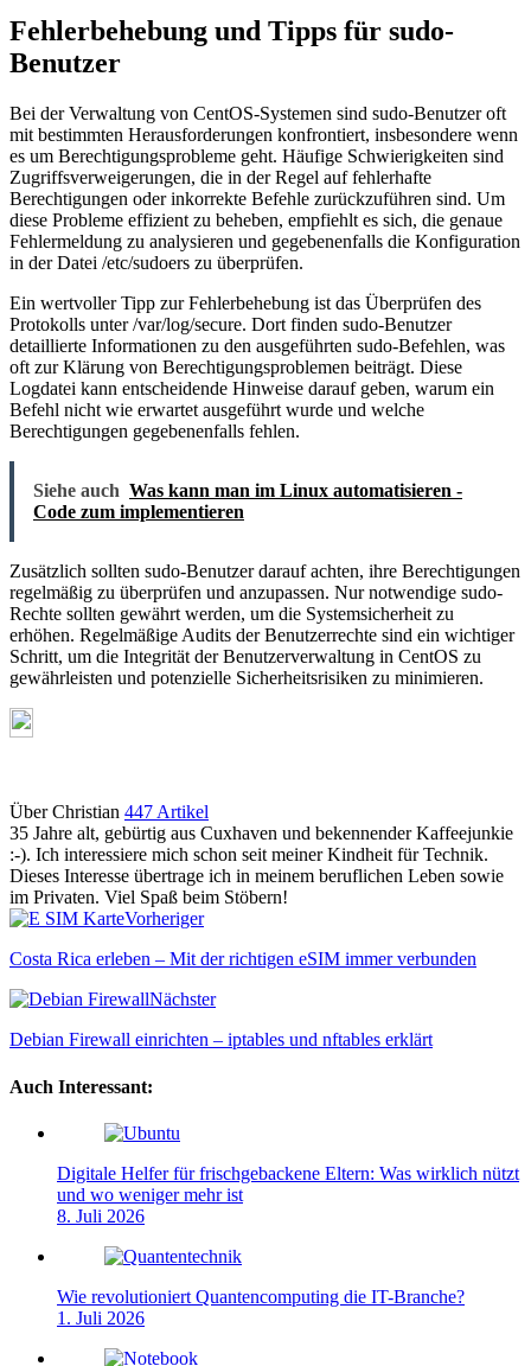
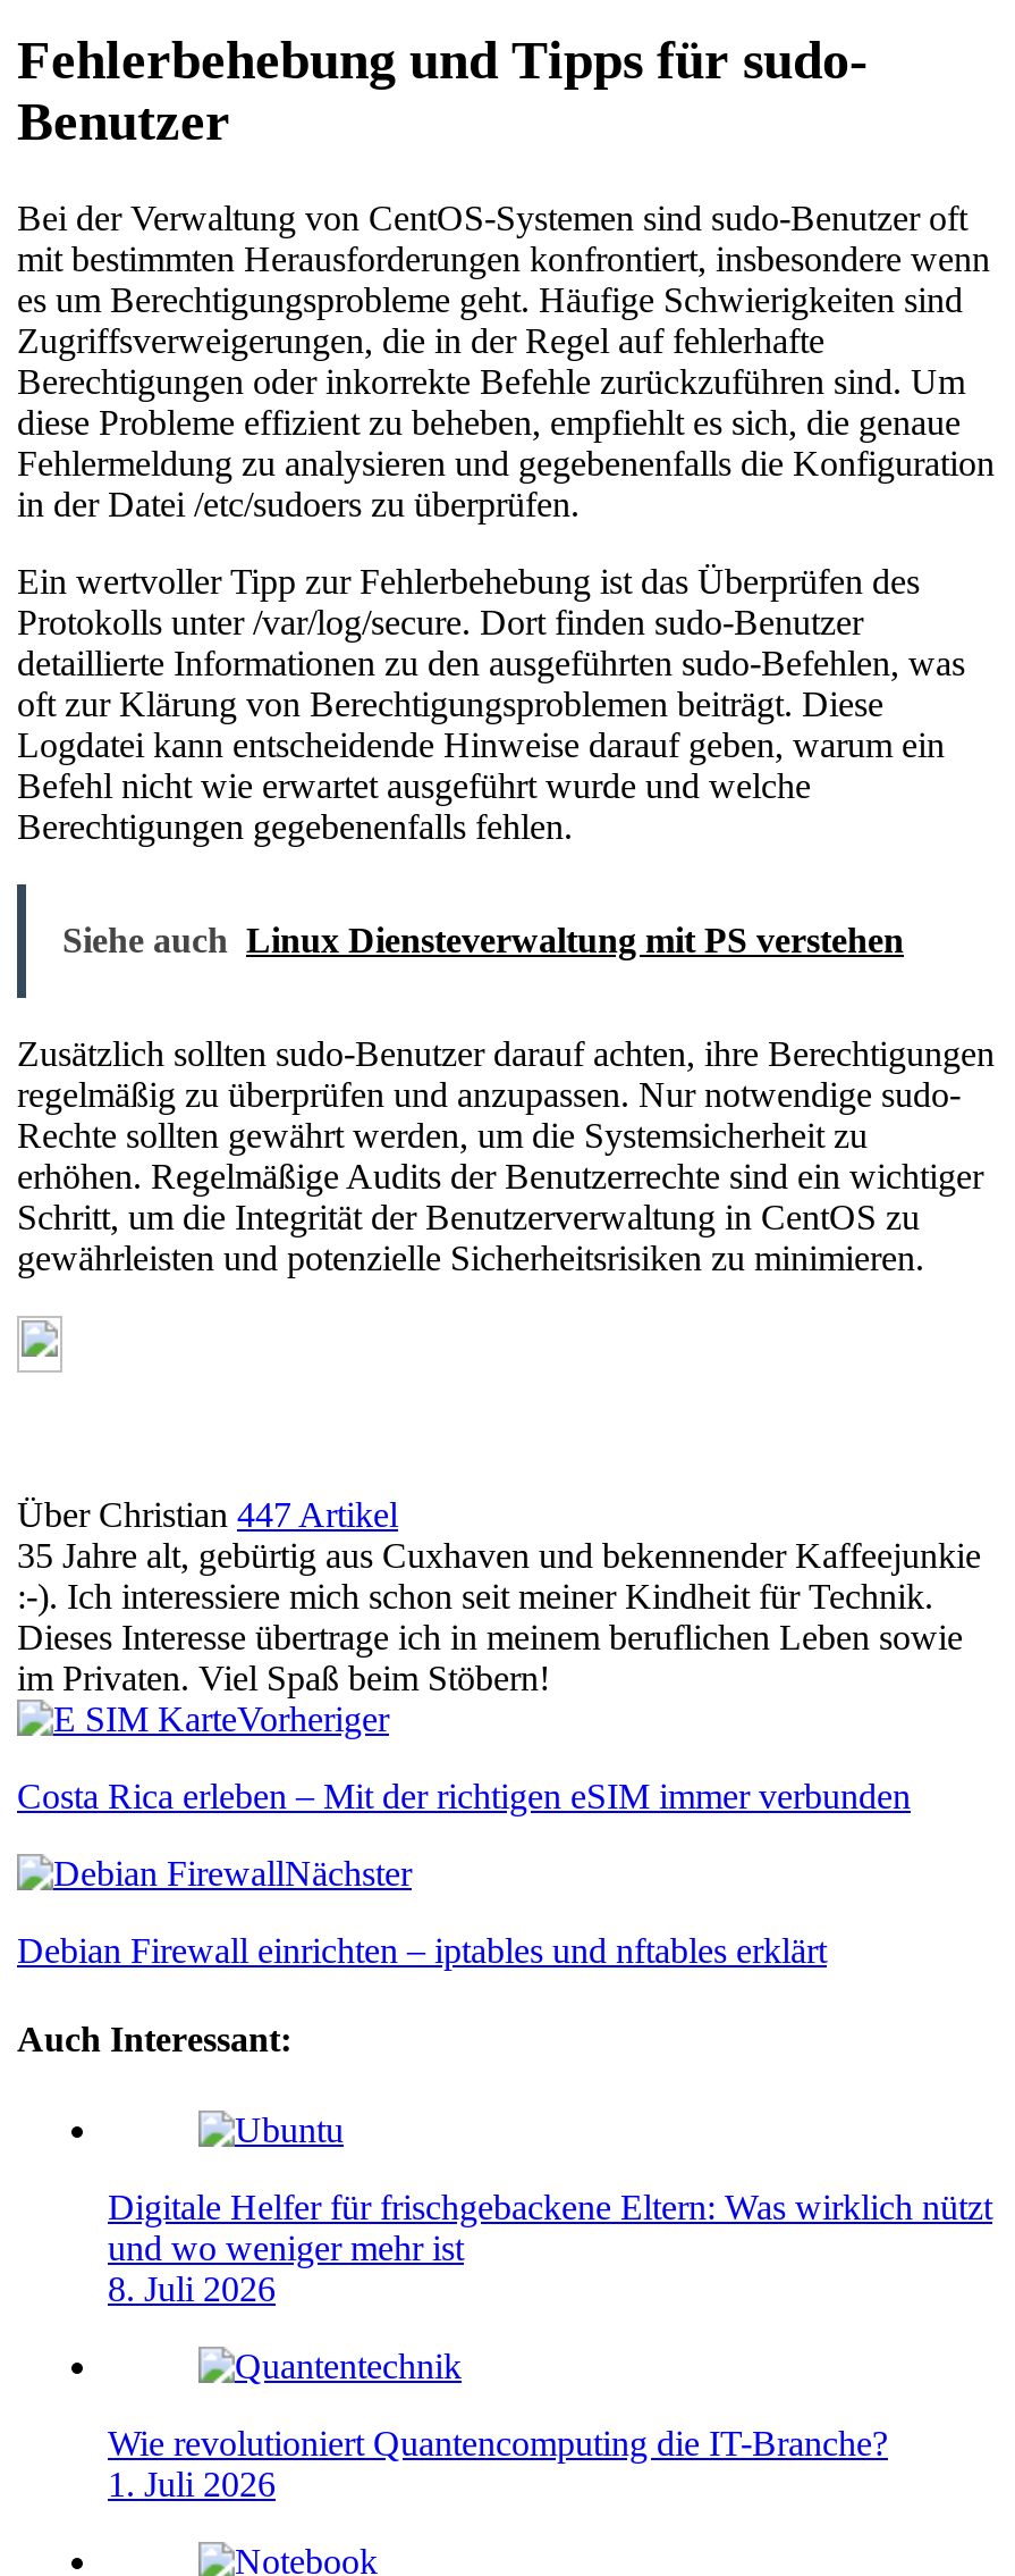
- Siehe auch Was kann man im Linux automatisieren -
- Code zum implementieren
+ Siehe auch Linux Diensteverwaltung mit PS verstehen
